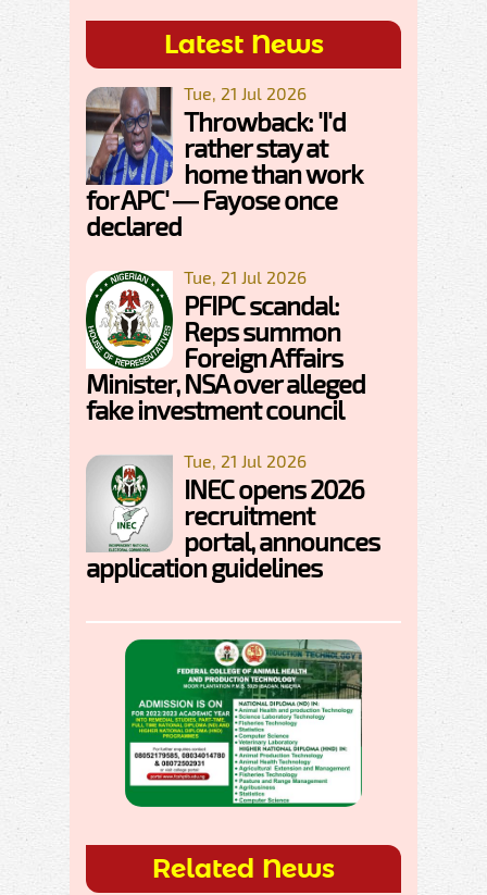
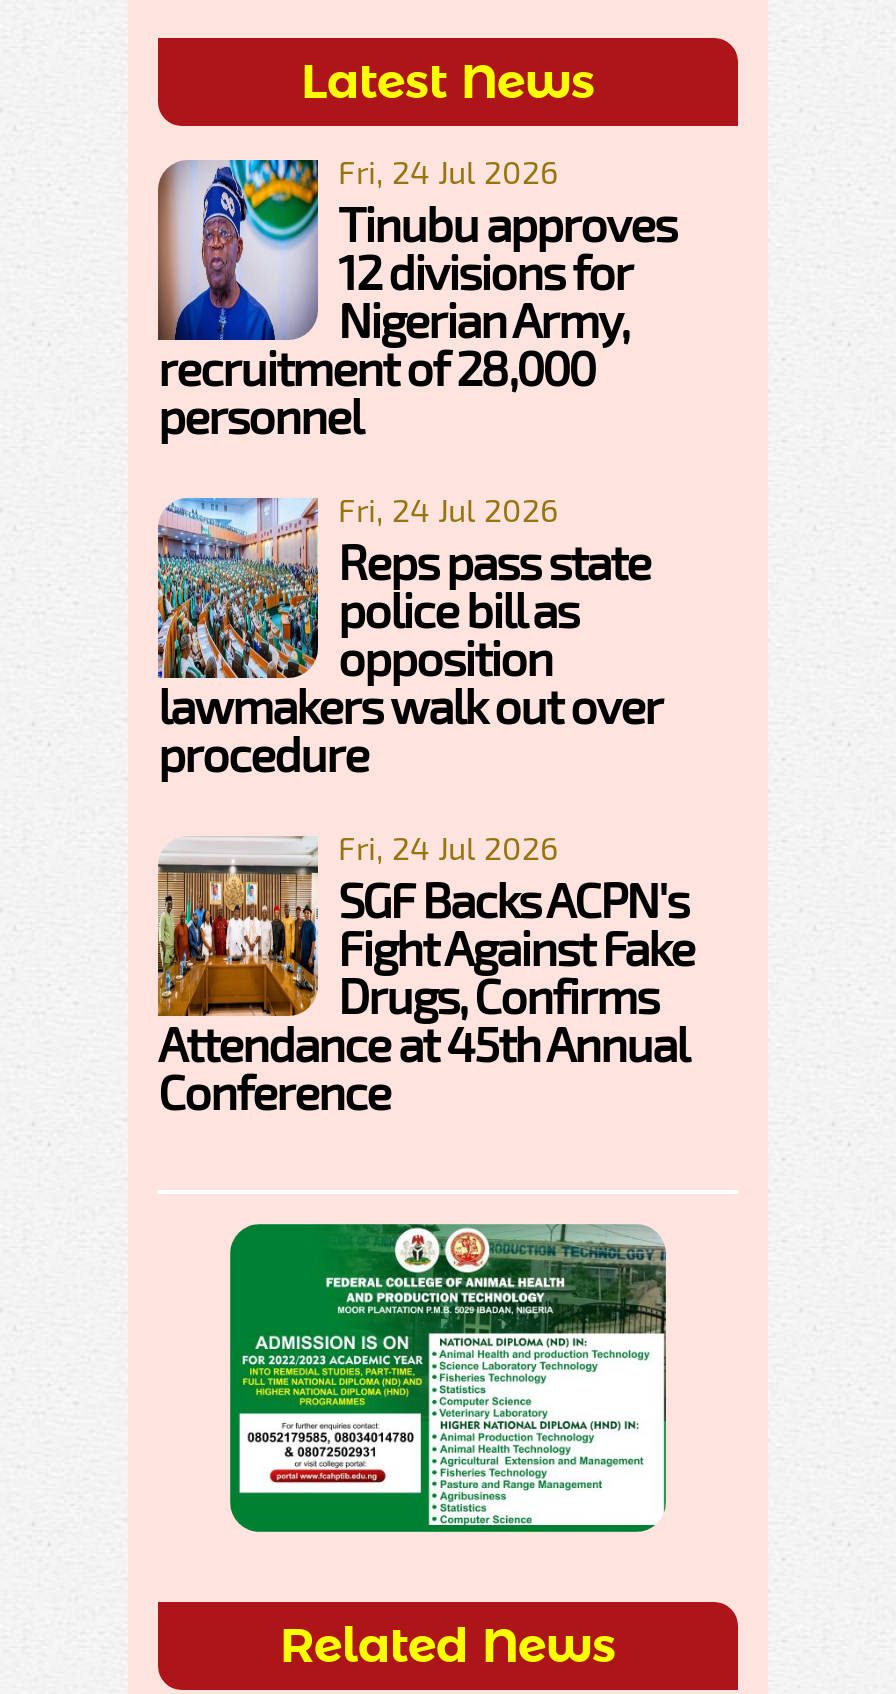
- [image]
- Tue, 21 Jul 2026
- Throwback: 'I'd
- rather stay at
- home than work
- for APC' — Fayose once
- declared
+ [image]
+ Fri, 24 Jul 2026
+ Tinubu approves
+ 12 divisions for
+ Nigerian Army,
+ recruitment of 28,000
+ personnel

- [image]
- Tue, 21 Jul 2026
- PFIPC scandal:
- Reps summon
- Foreign Affairs
- Minister, NSA over alleged
- fake investment council
+ [image]
+ Fri, 24 Jul 2026
+ Reps pass state
+ police bill as
+ opposition
+ lawmakers walk out over
+ procedure

- [image]
- Tue, 21 Jul 2026
- INEC opens 2026
- recruitment
- portal, announces
- application guidelines
+ [image]
+ Fri, 24 Jul 2026
+ SGF Backs ACPN's
+ Fight Against Fake
+ Drugs, Confirms
+ Attendance at 45th Annual
+ Conference
